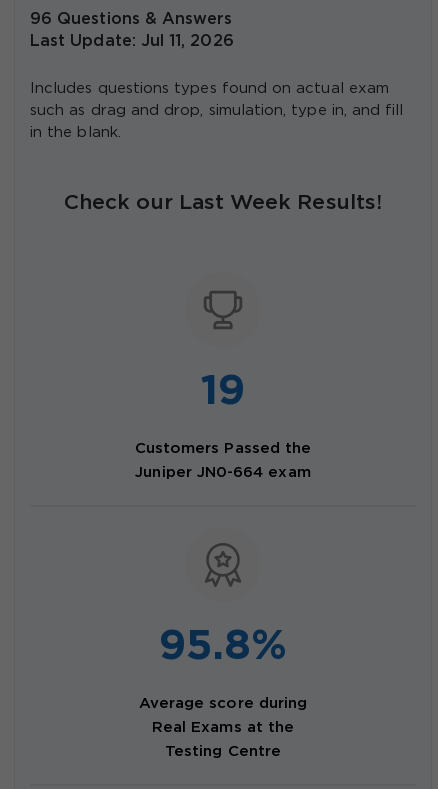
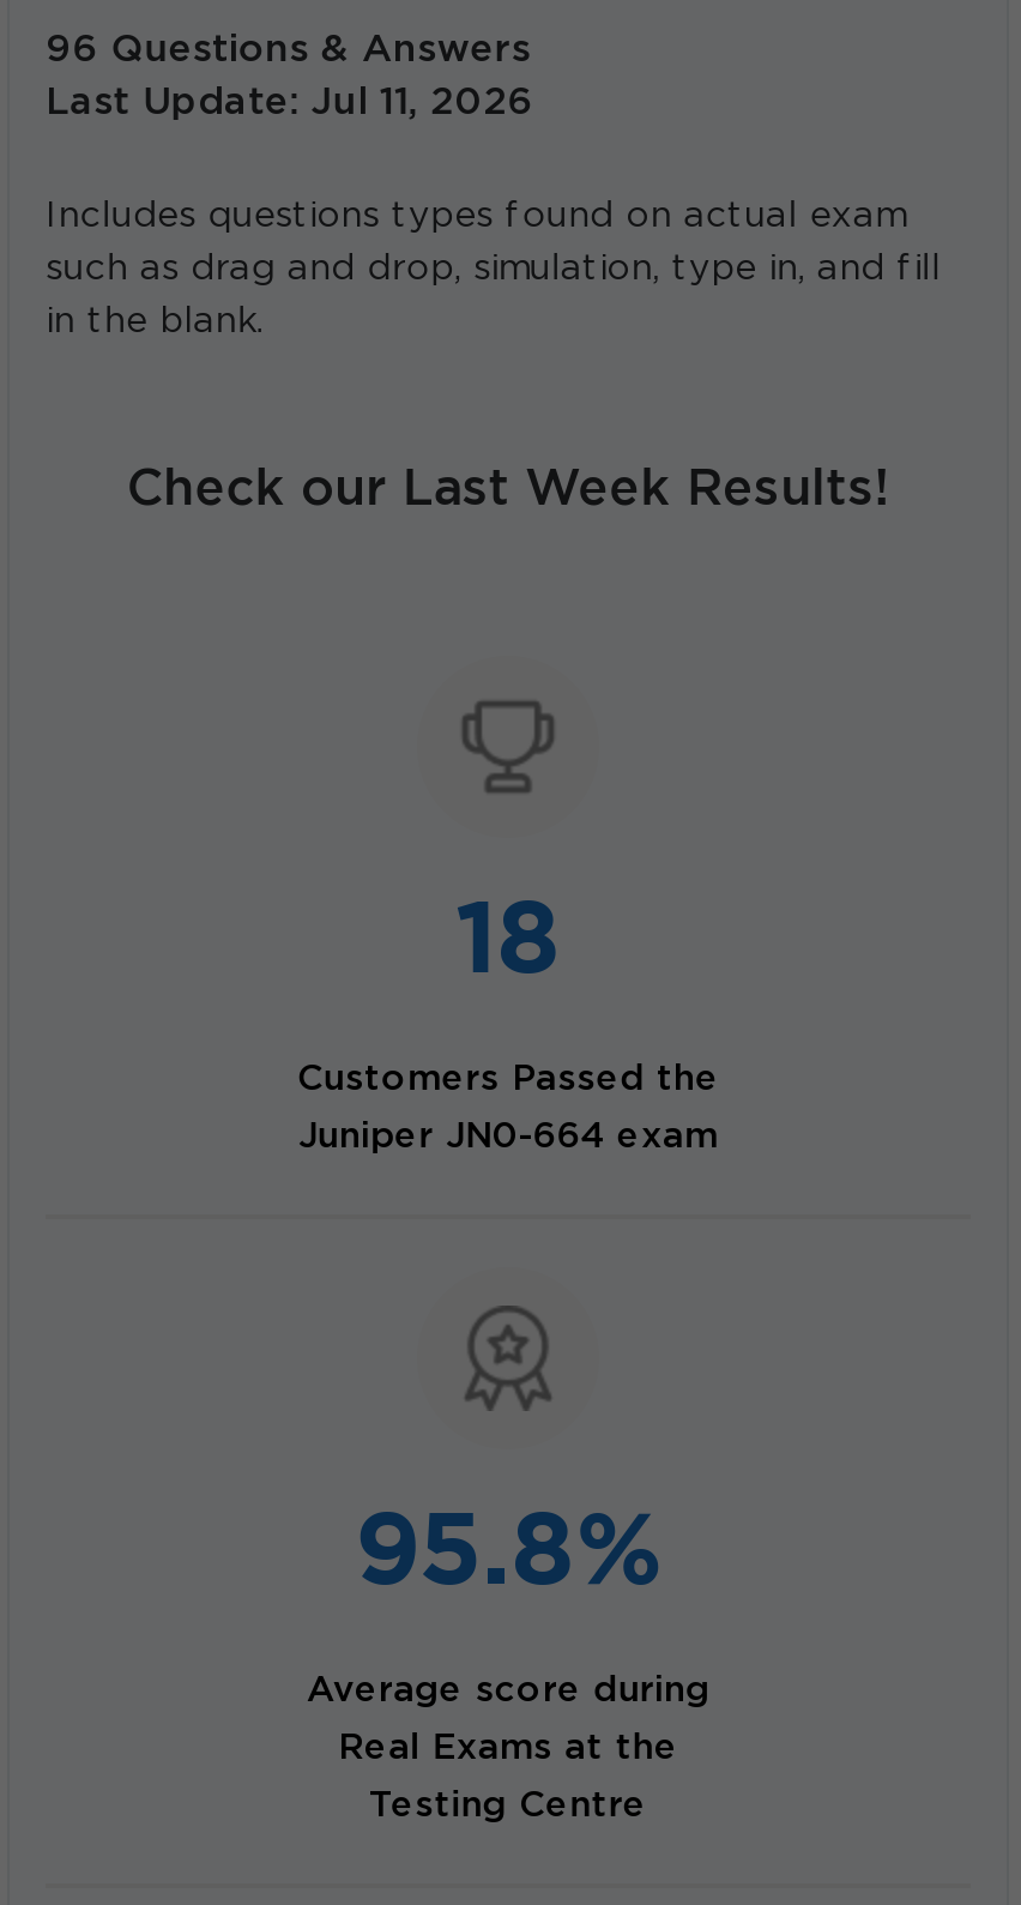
- 19
+ 18
